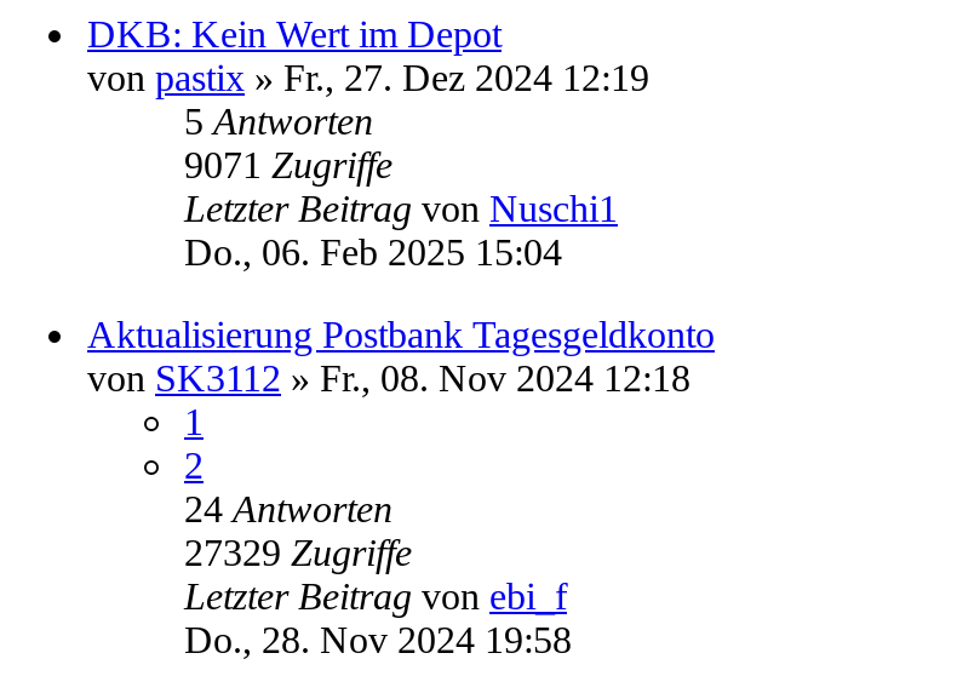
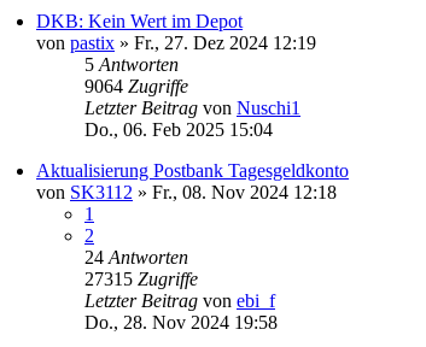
- 9071 Zugriffe
+ 9064 Zugriffe

- 27329 Zugriffe
+ 27315 Zugriffe
